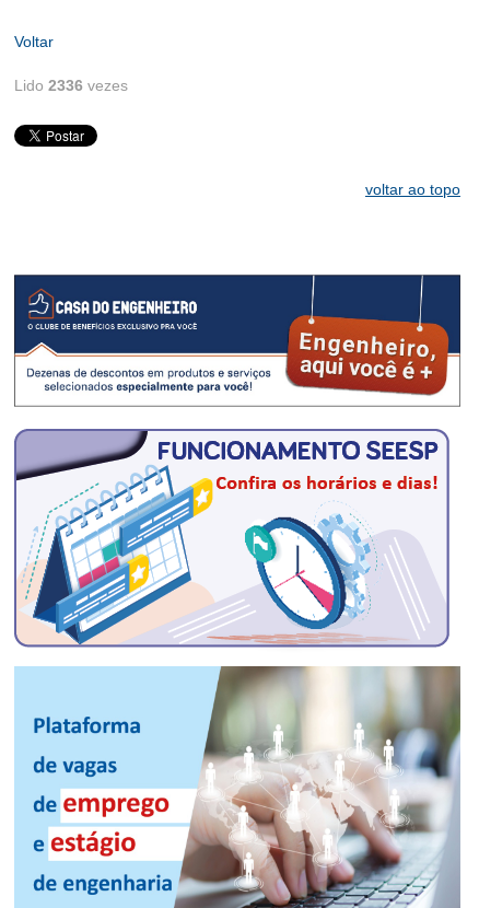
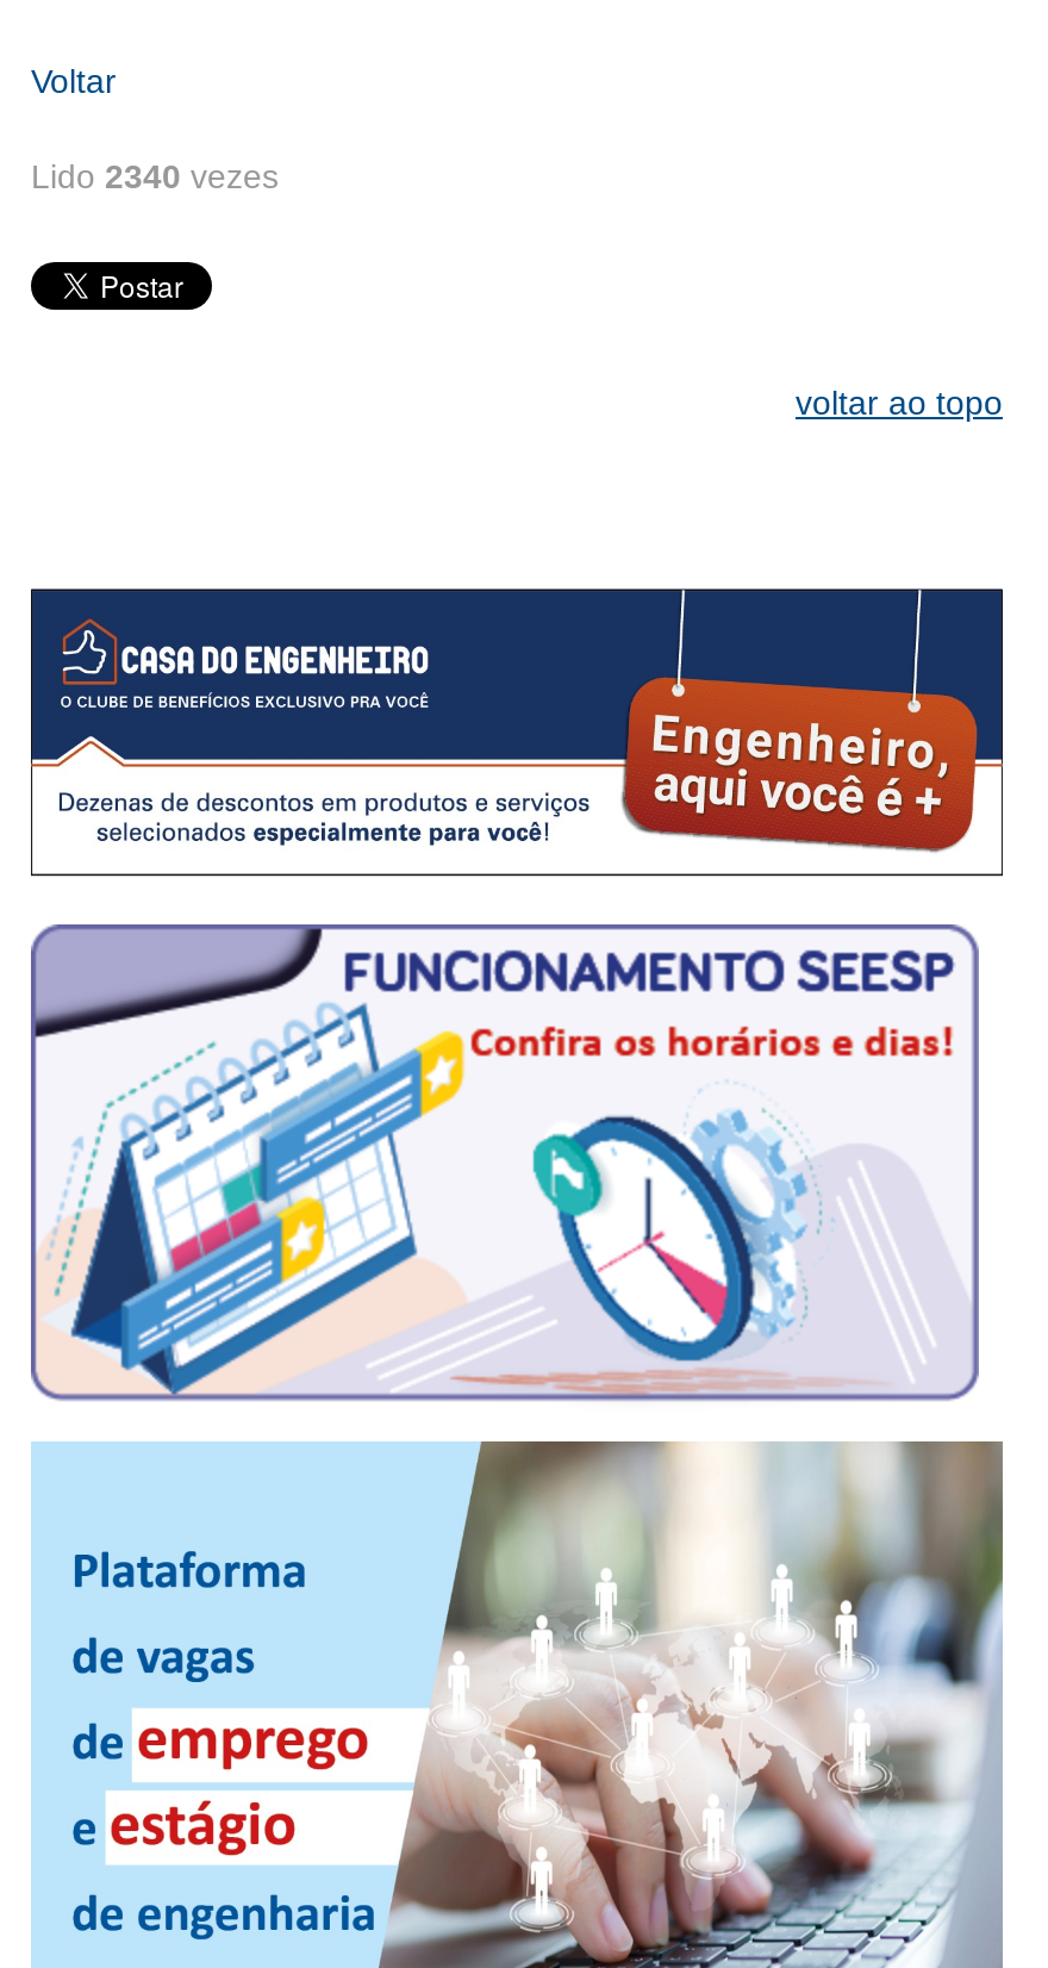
- Lido 2336 vezes
+ Lido 2340 vezes
